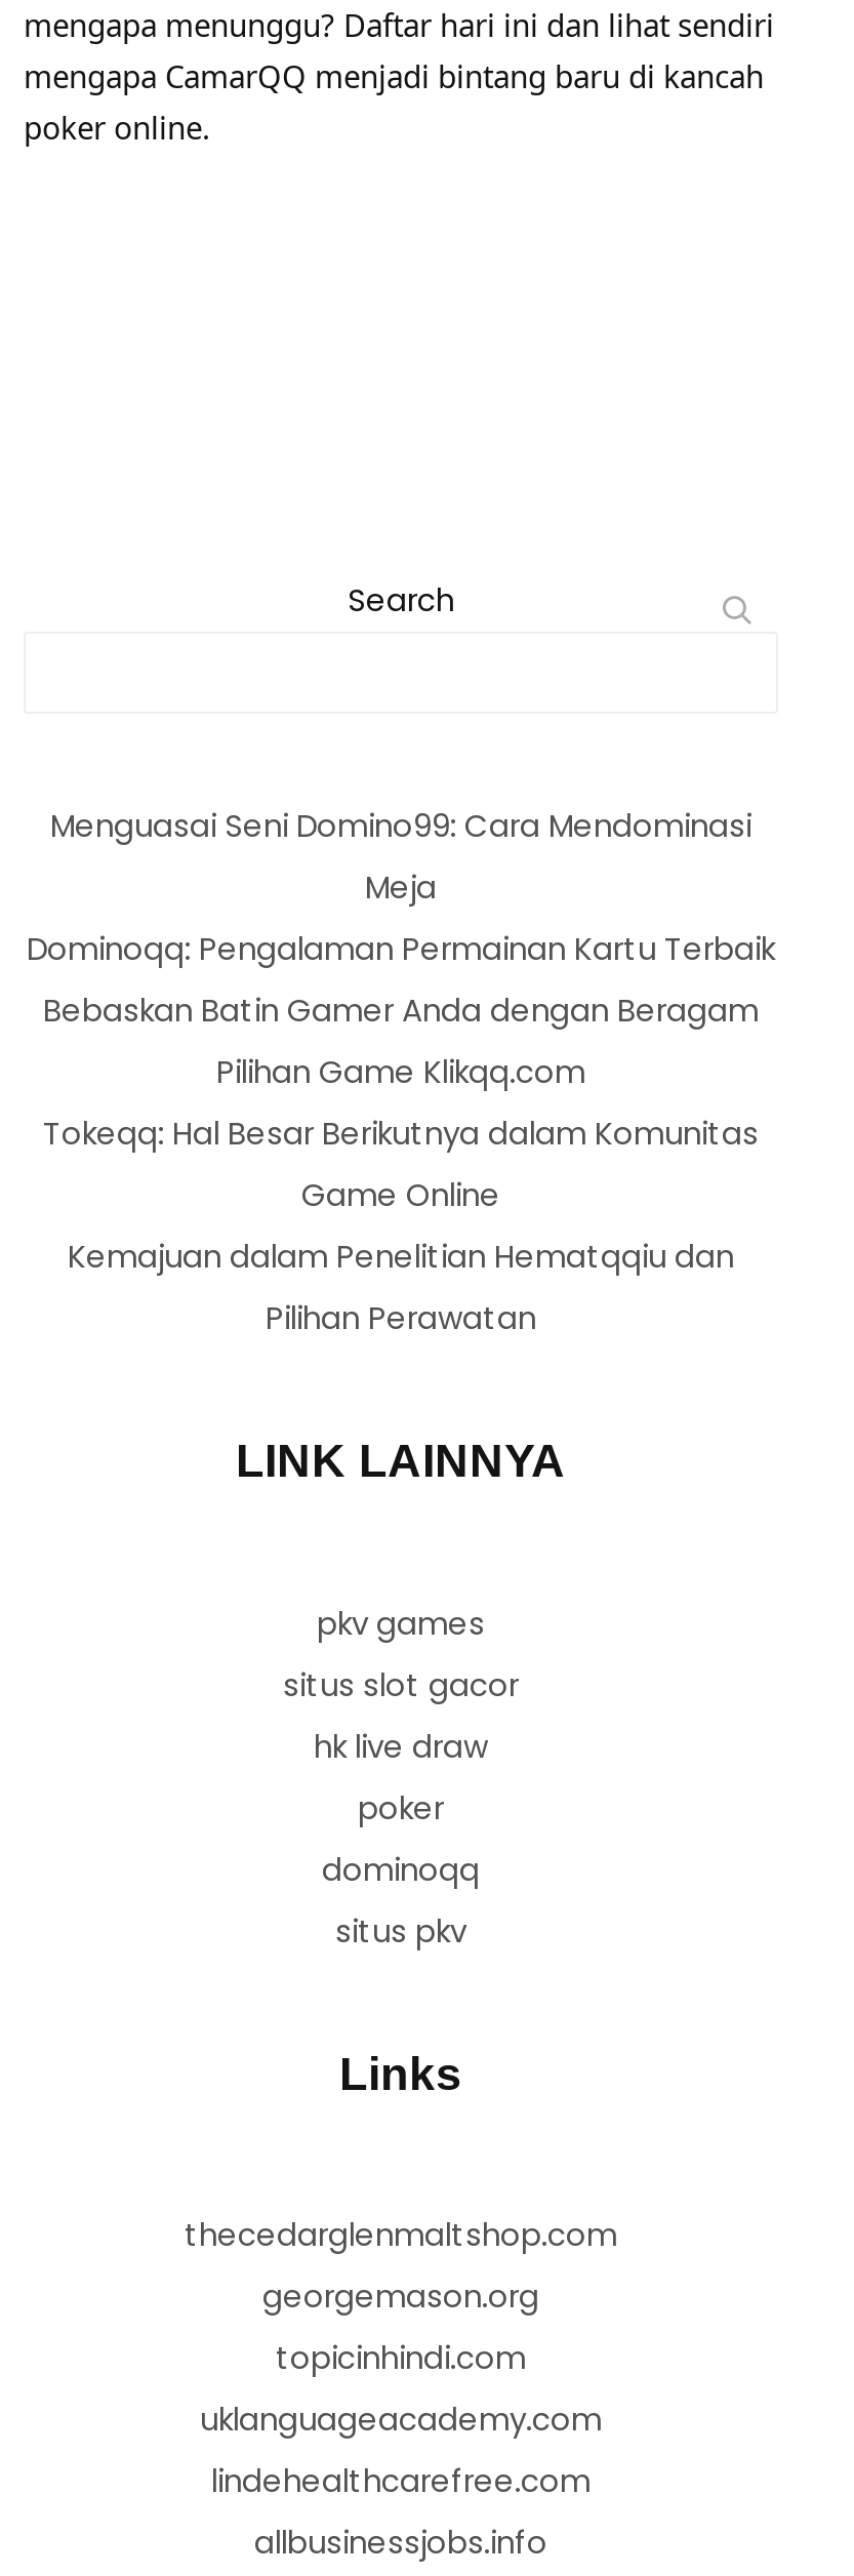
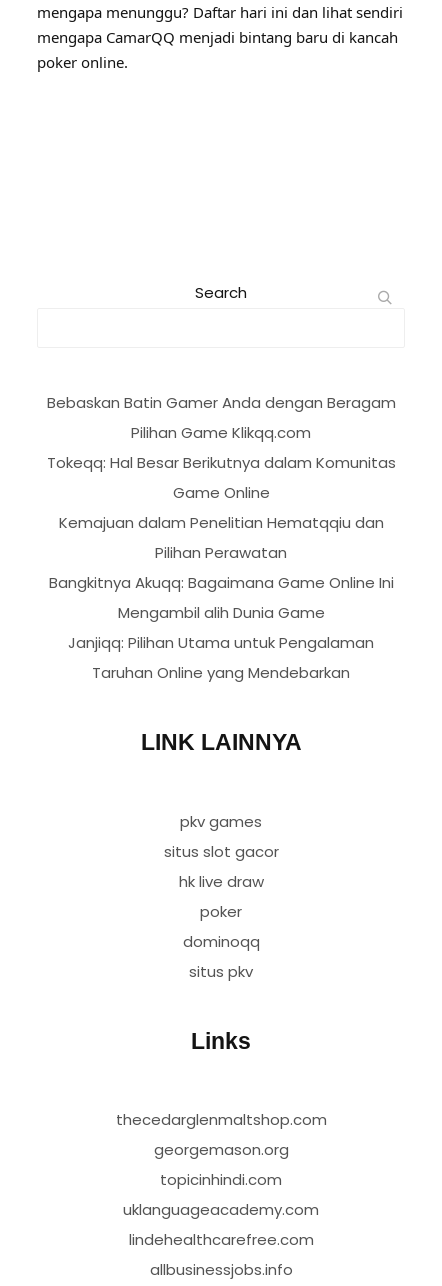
- Menguasai Seni Domino99: Cara Mendominasi
- Meja
- Dominoqq: Pengalaman Permainan Kartu Terbaik

moved up: Bebaskan Batin Gamer Anda dengan Beragam | Pilihan Game Klikqq.com | Tokeqq: Hal Besar Berikutnya dalam Komunitas | Game Online | Kemajuan dalam Penelitian Hematqqiu dan | Pilihan Perawatan

+ Bangkitnya Akuqq: Bagaimana Game Online Ini
+ Mengambil alih Dunia Game
+ Janjiqq: Pilihan Utama untuk Pengalaman
+ Taruhan Online yang Mendebarkan
